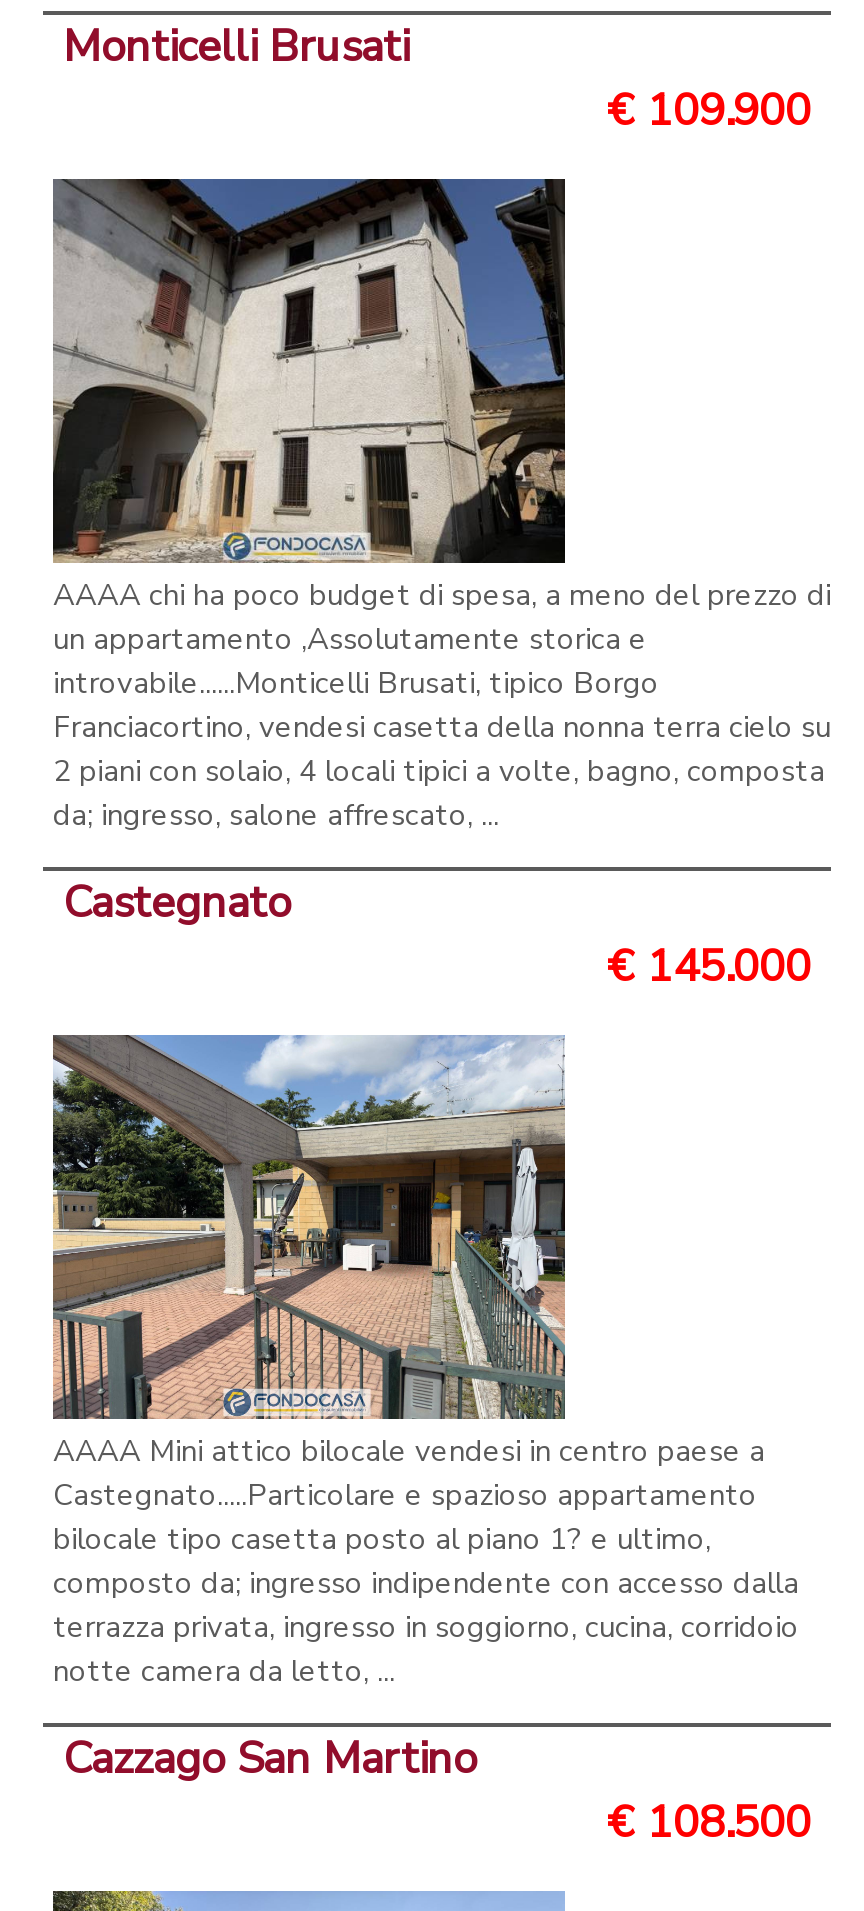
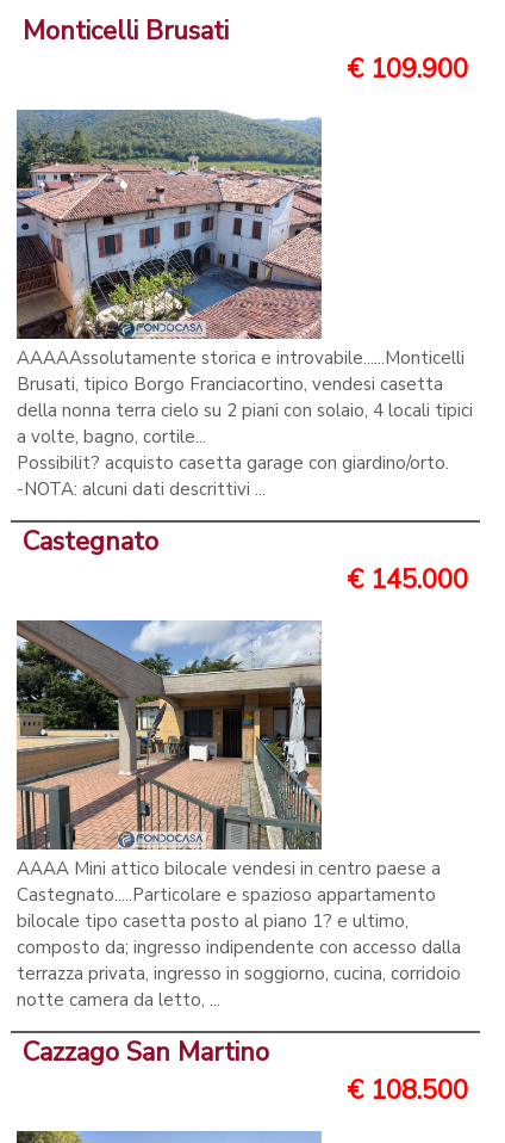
- [image]
- AAAA chi ha poco budget di spesa, a meno del prezzo di
- un appartamento ,Assolutamente storica e
- introvabile......Monticelli Brusati, tipico Borgo
- Franciacortino, vendesi casetta della nonna terra cielo su
- 2 piani con solaio, 4 locali tipici a volte, bagno, composta
- da; ingresso, salone affrescato, ...
+ [image]
+ AAAAAssolutamente storica e introvabile......Monticelli
+ Brusati, tipico Borgo Franciacortino, vendesi casetta
+ della nonna terra cielo su 2 piani con solaio, 4 locali tipici
+ a volte, bagno, cortile...
+ Possibilit? acquisto casetta garage con giardino/orto.
+ -NOTA: alcuni dati descrittivi ...
